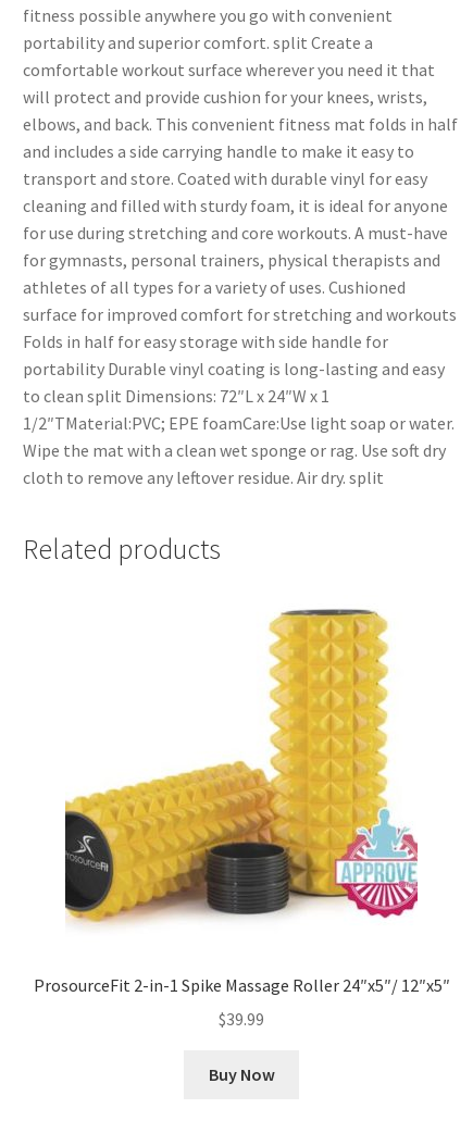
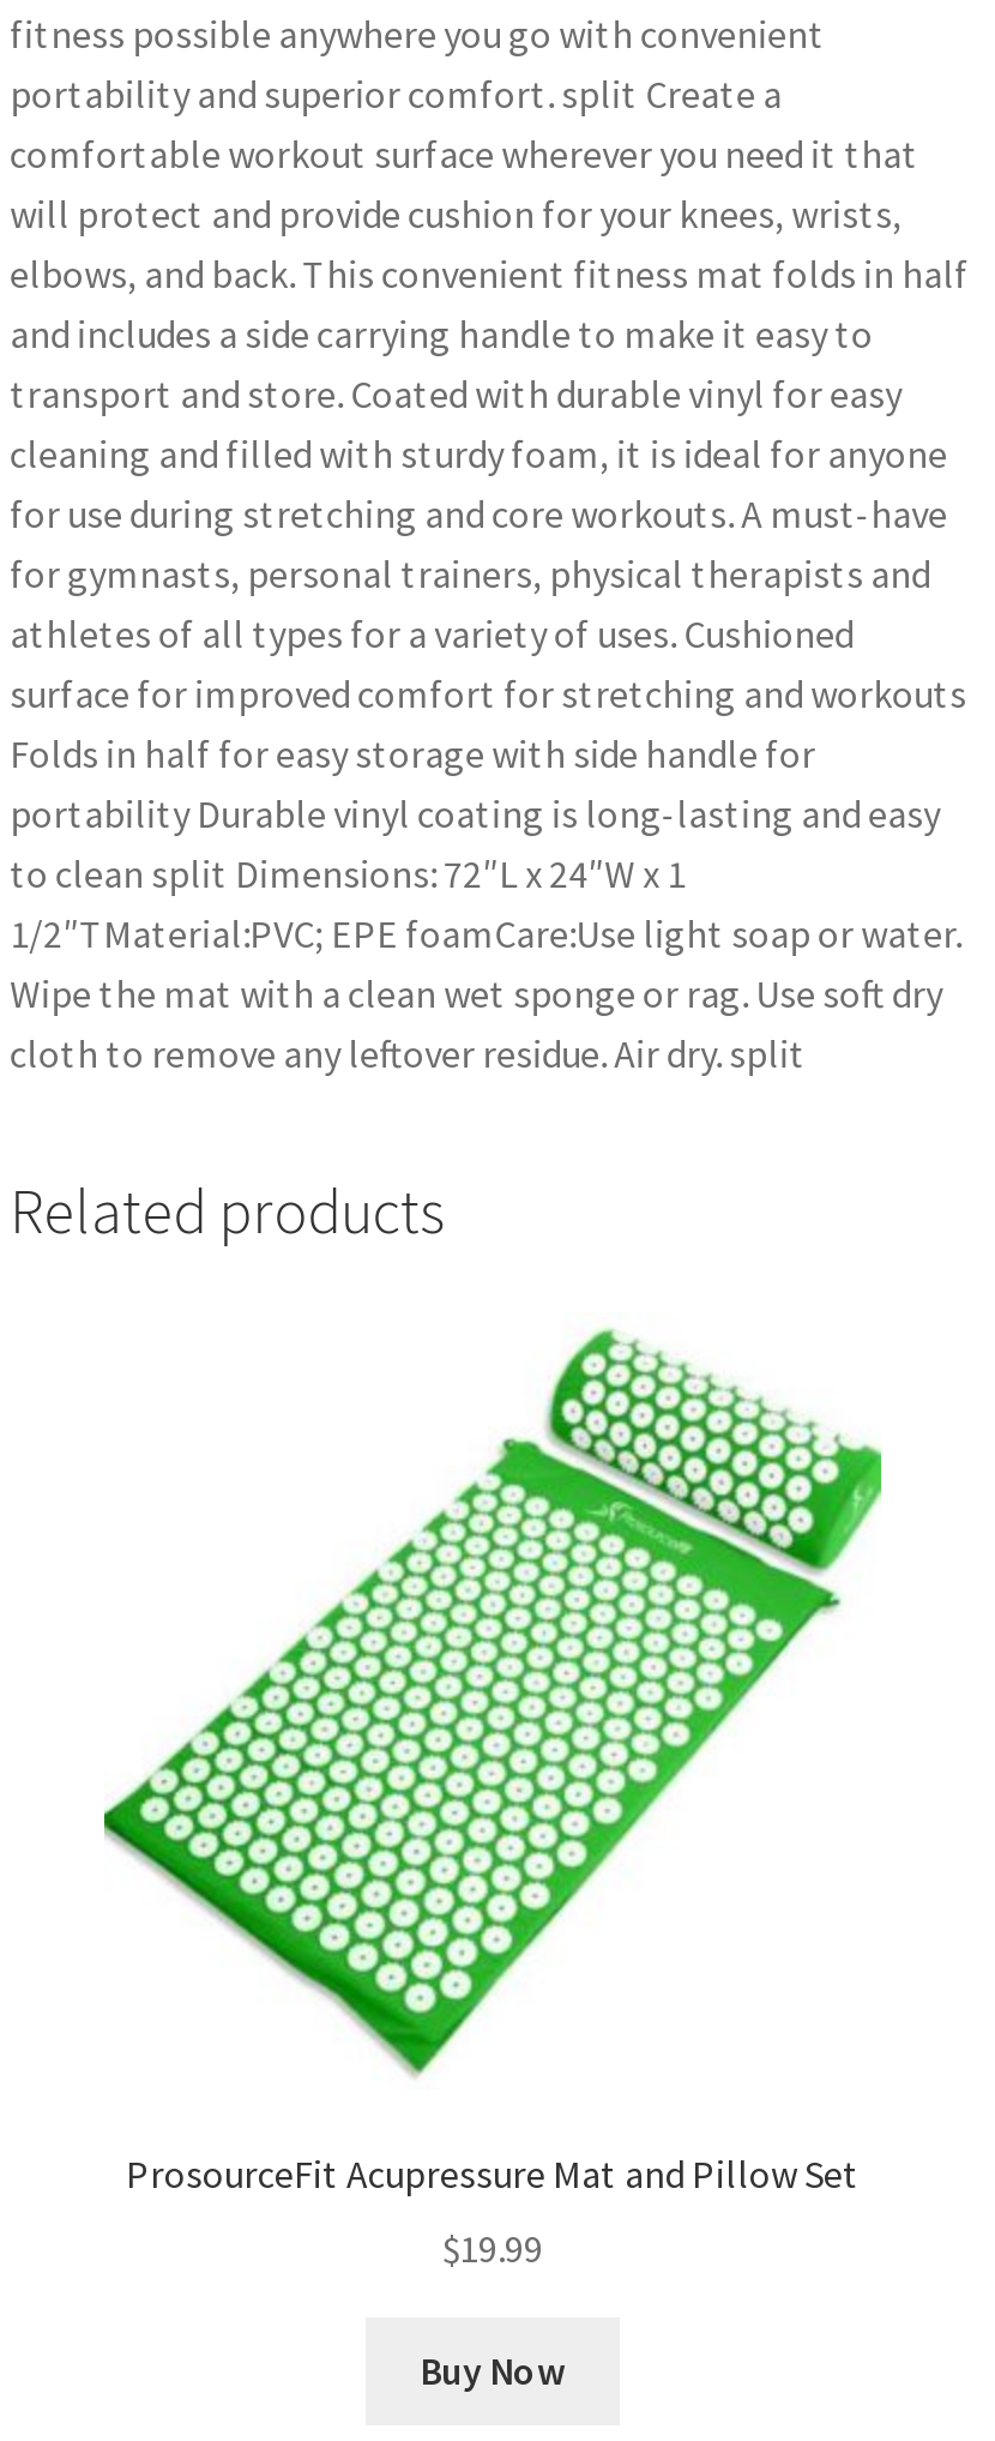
- [image]
- ProsourceFit 2-in-1 Spike Massage Roller 24″x5″/ 12″x5″
+ [image]
+ ProsourceFit Acupressure Mat and Pillow Set

- $39.99
+ $19.99
